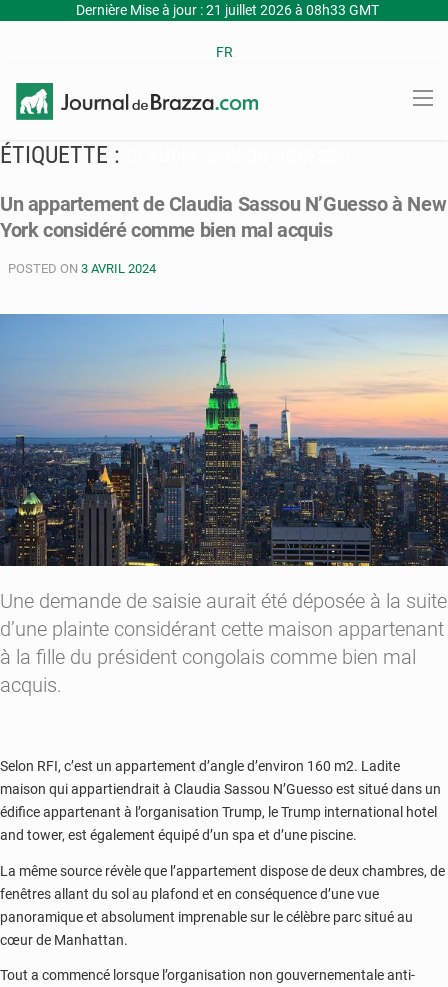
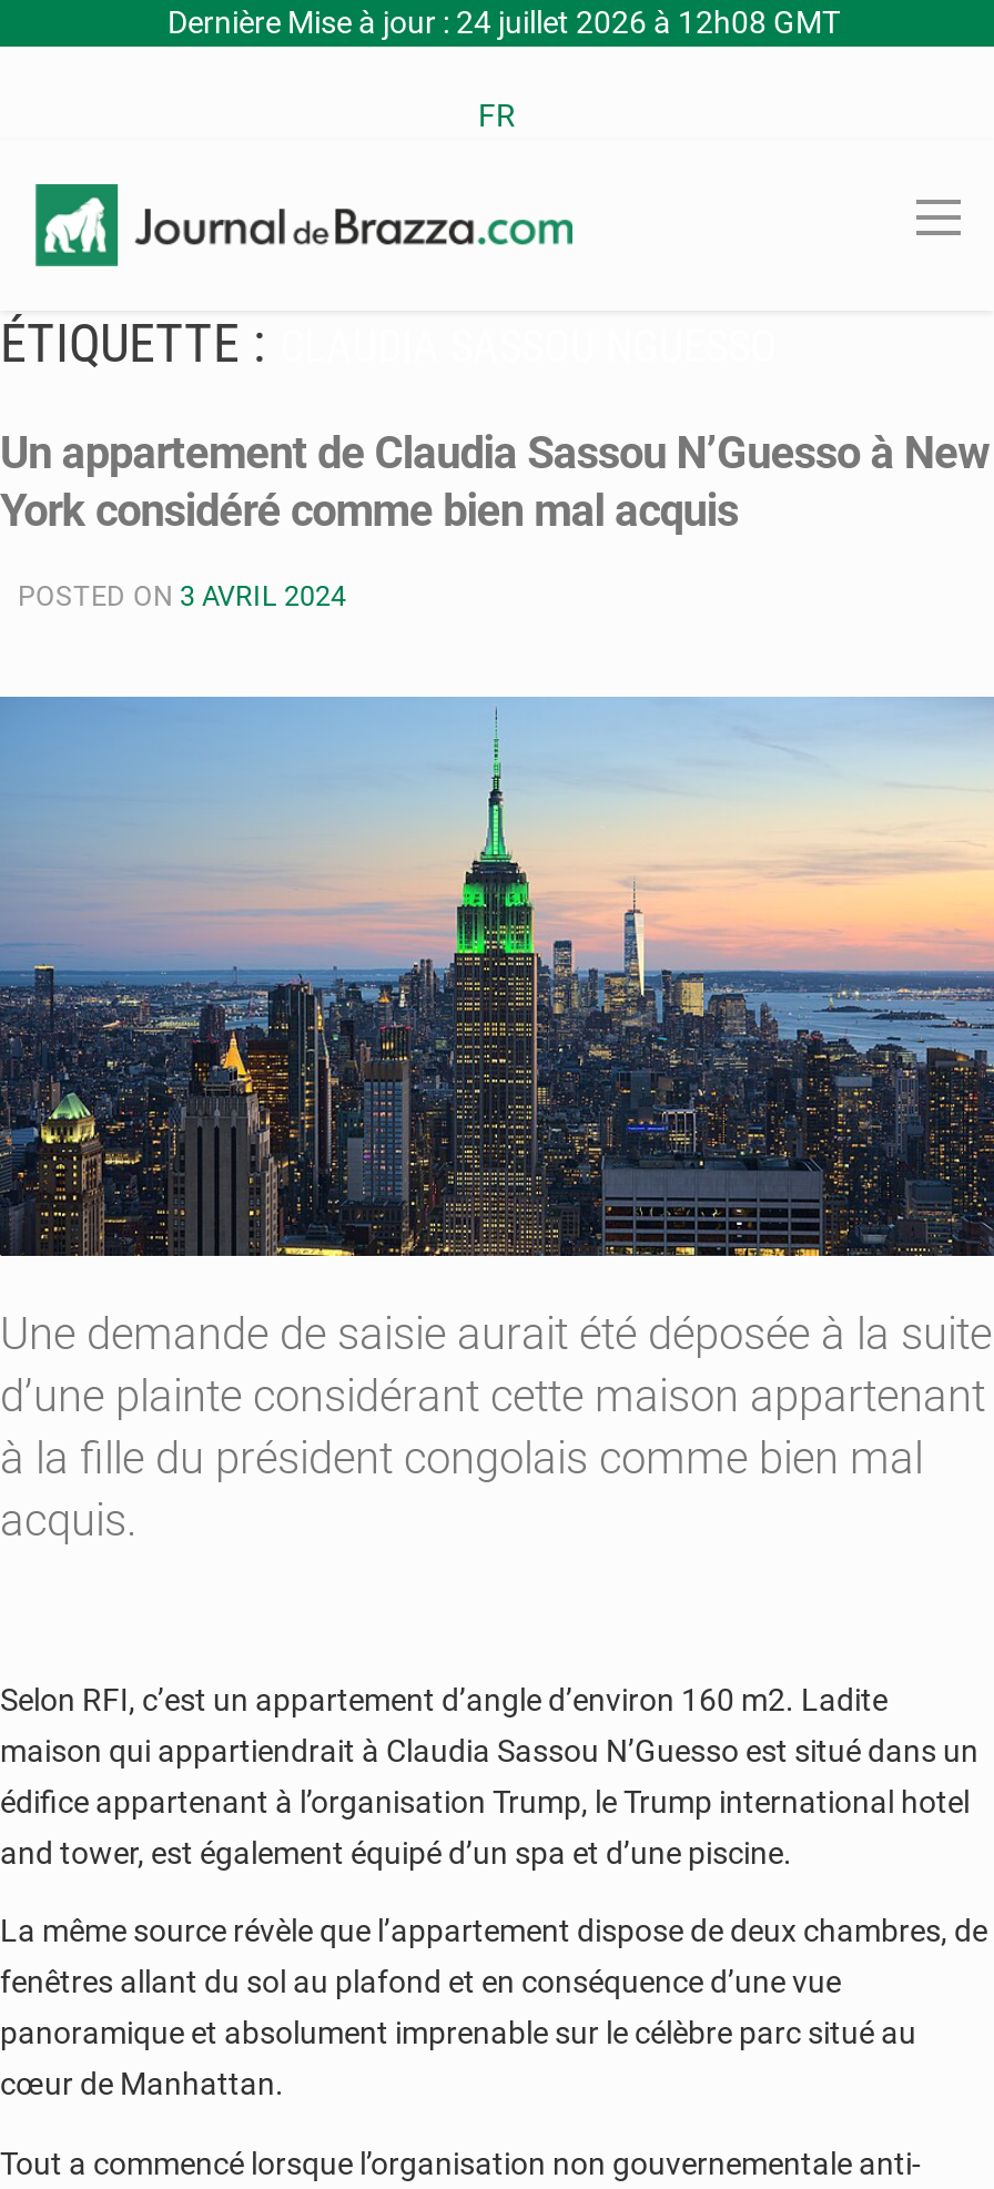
- Dernière Mise à jour : 21 juillet 2026 à 08h33 GMT
+ Dernière Mise à jour : 24 juillet 2026 à 12h08 GMT
